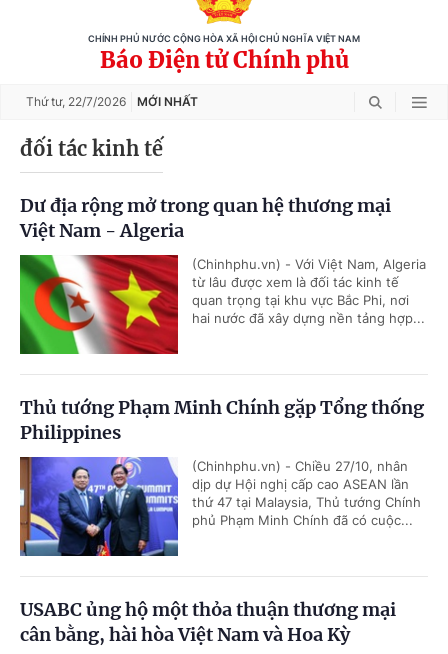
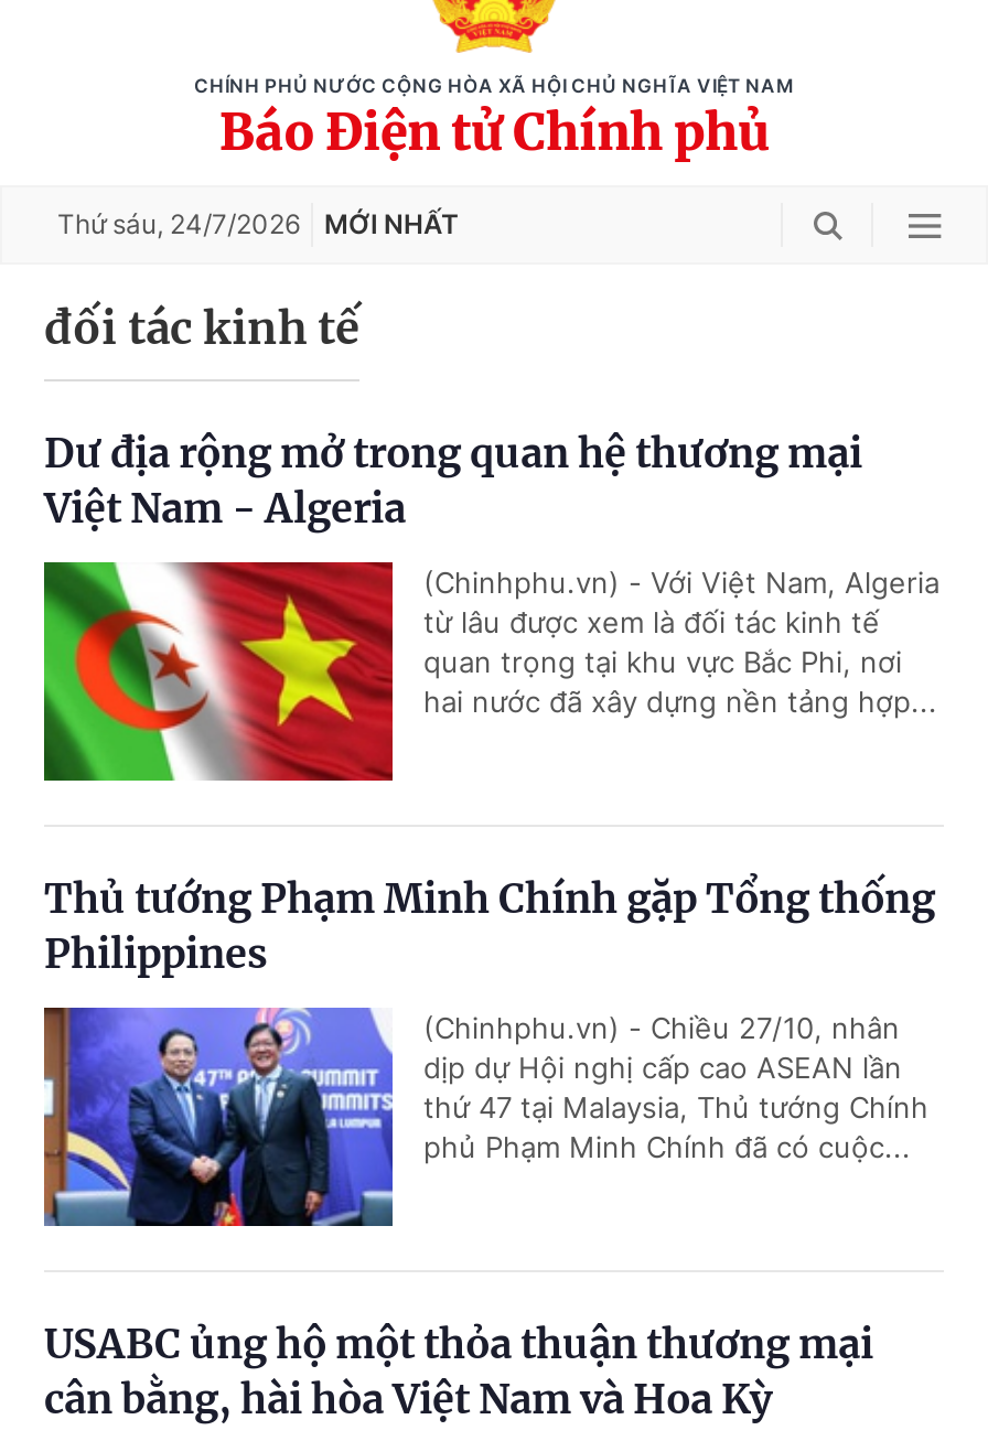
- Thứ tư, 22/7/2026 MỚI NHẤT
+ Thứ sáu, 24/7/2026 MỚI NHẤT
